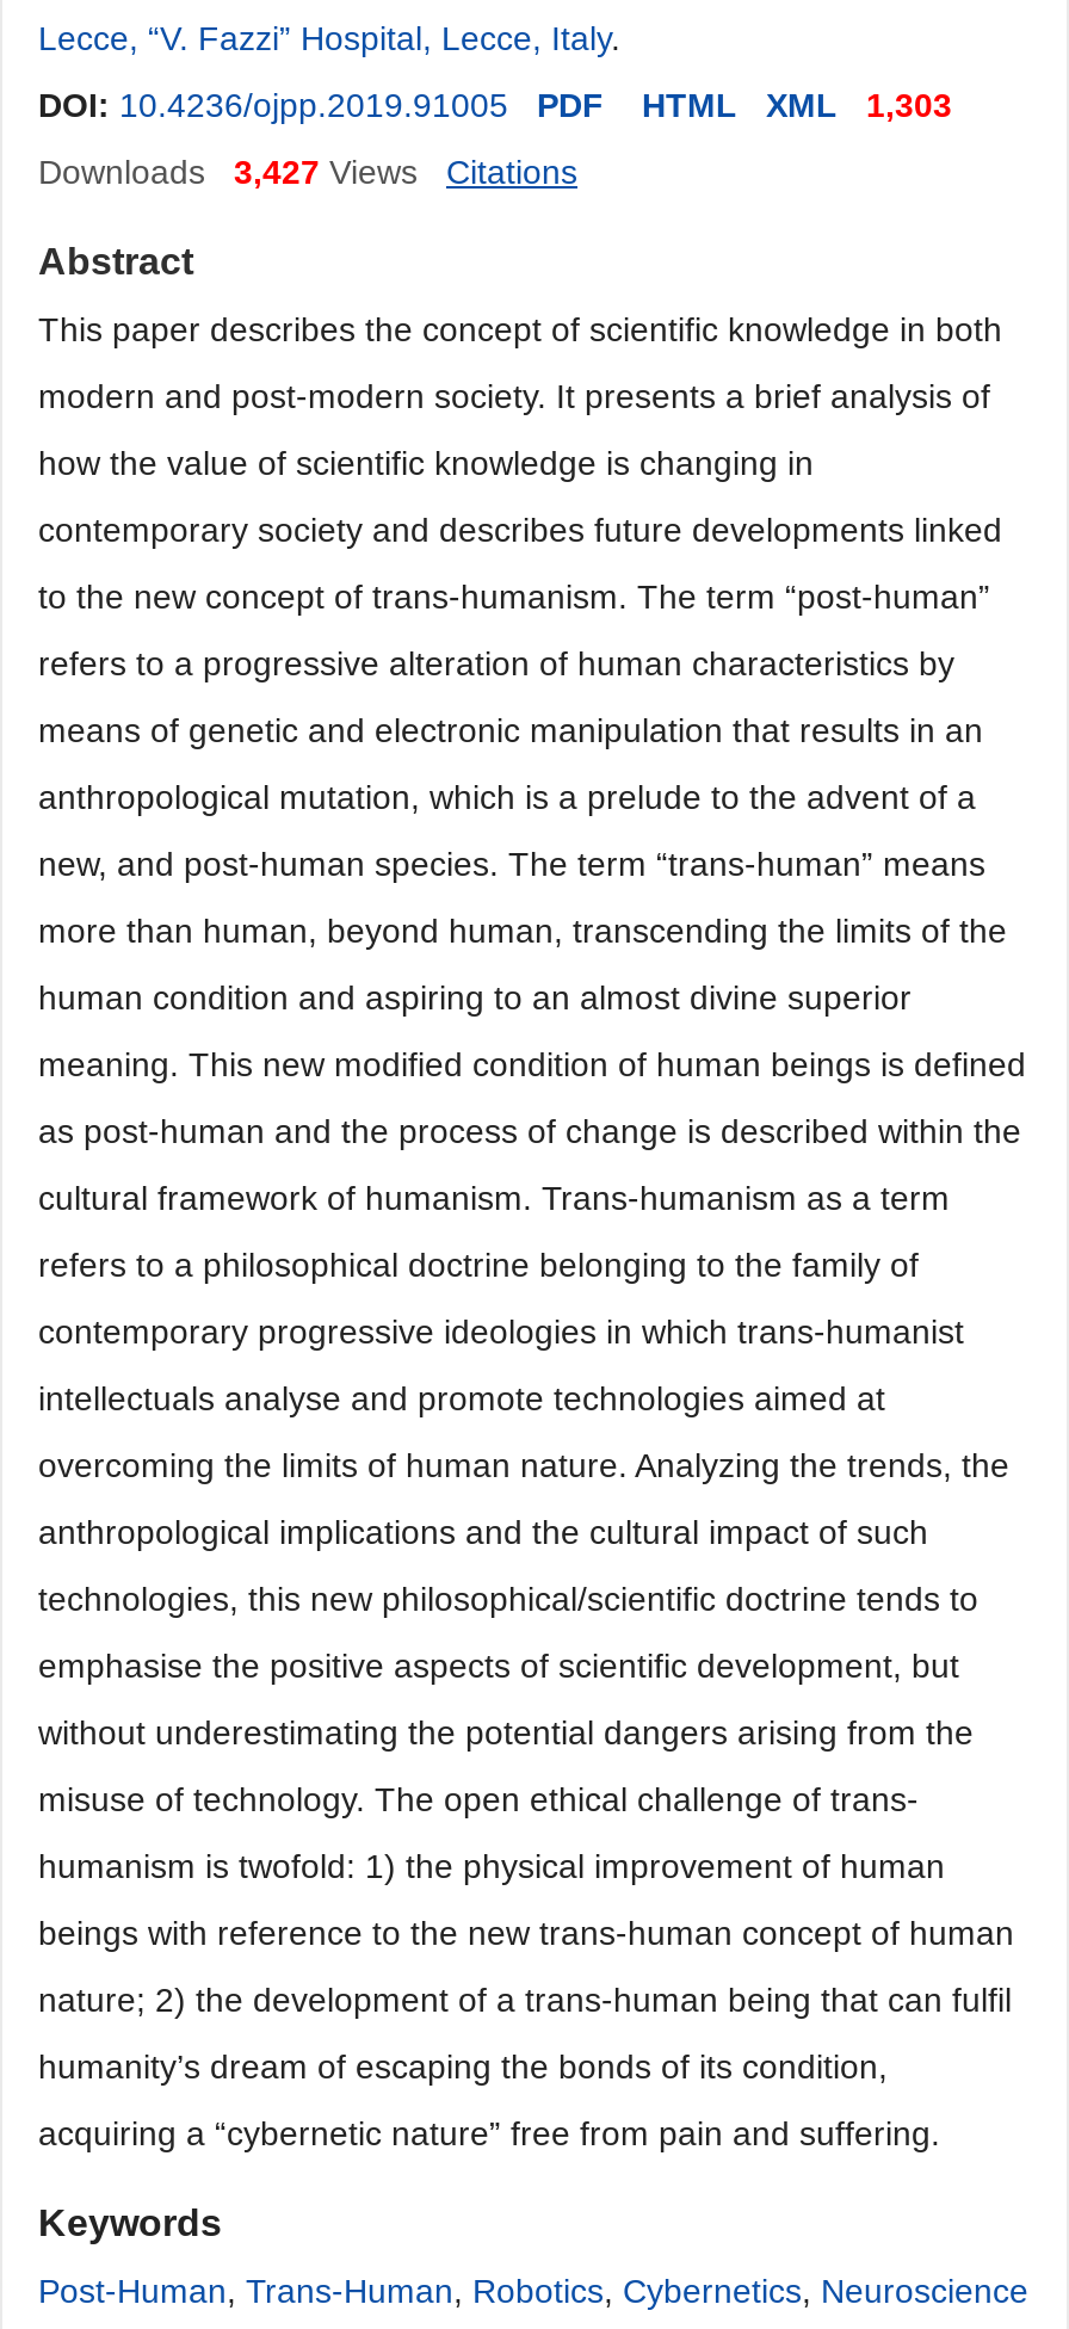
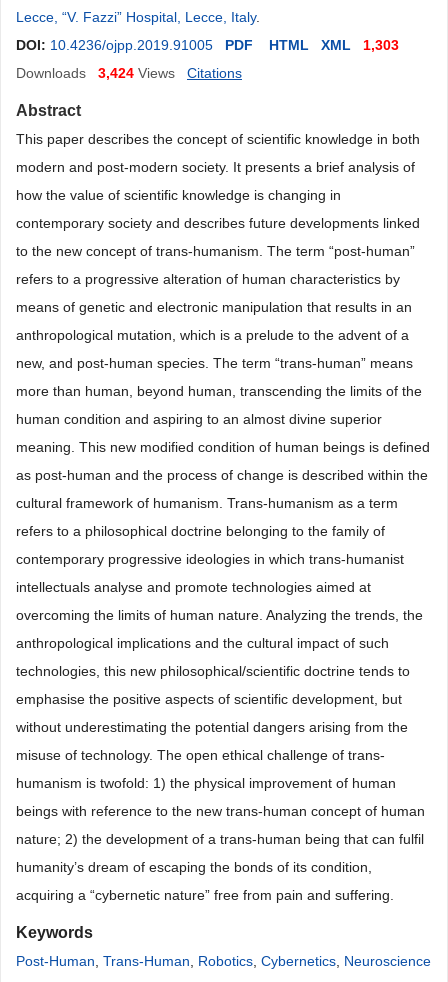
- Downloads 3,427 Views
+ Downloads 3,424 Views
